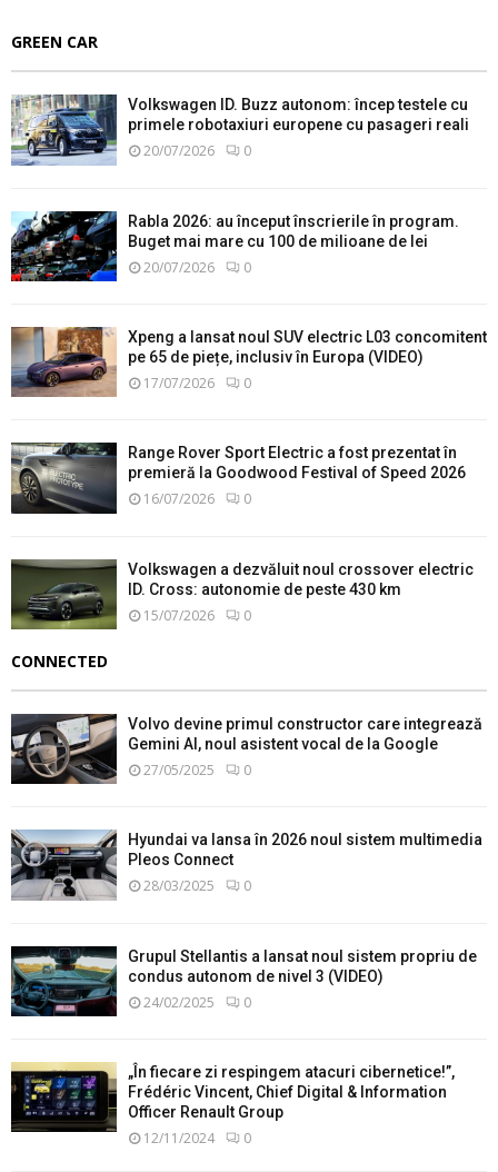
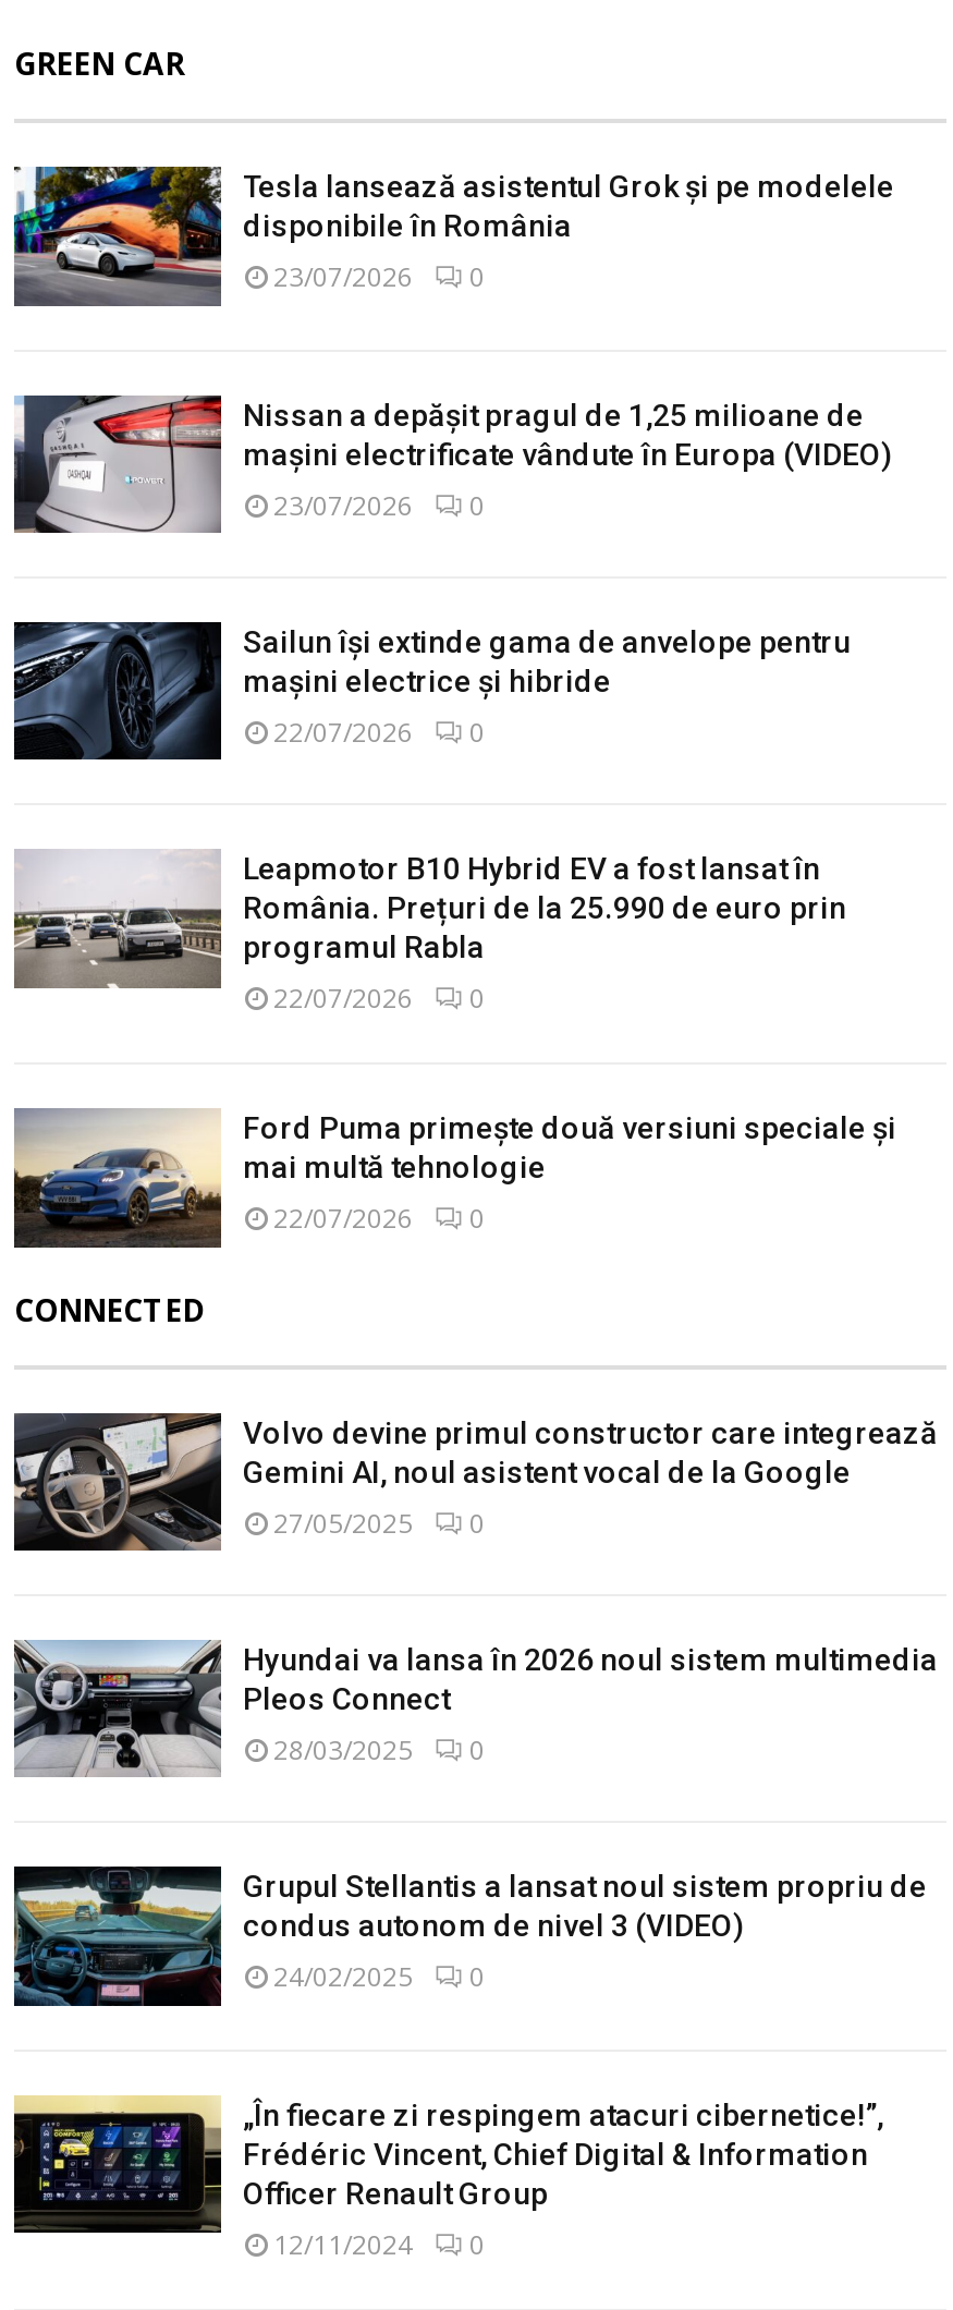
- [image]
- Volkswagen ID. Buzz autonom: încep testele cu
- primele robotaxiuri europene cu pasageri reali
- 20/07/2026
+ [image]
+ Tesla lansează asistentul Grok și pe modelele
+ disponibile în România
+ 23/07/2026

- [image]
- Rabla 2026: au început înscrierile în program.
- Buget mai mare cu 100 de milioane de lei
- 20/07/2026
+ [image]
+ Nissan a depășit pragul de 1,25 milioane de
+ mașini electrificate vândute în Europa (VIDEO)
+ 23/07/2026

- [image]
- Xpeng a lansat noul SUV electric L03 concomitent
- pe 65 de piețe, inclusiv în Europa (VIDEO)
- 17/07/2026
+ [image]
+ Sailun își extinde gama de anvelope pentru
+ mașini electrice și hibride
+ 22/07/2026

- [image]
- Range Rover Sport Electric a fost prezentat în
- premieră la Goodwood Festival of Speed 2026
- 16/07/2026
+ [image]
+ Leapmotor B10 Hybrid EV a fost lansat în
+ România. Prețuri de la 25.990 de euro prin
+ programul Rabla
+ 22/07/2026

- [image]
- Volkswagen a dezvăluit noul crossover electric
- ID. Cross: autonomie de peste 430 km
- 15/07/2026
+ [image]
+ Ford Puma primește două versiuni speciale și
+ mai multă tehnologie
+ 22/07/2026
